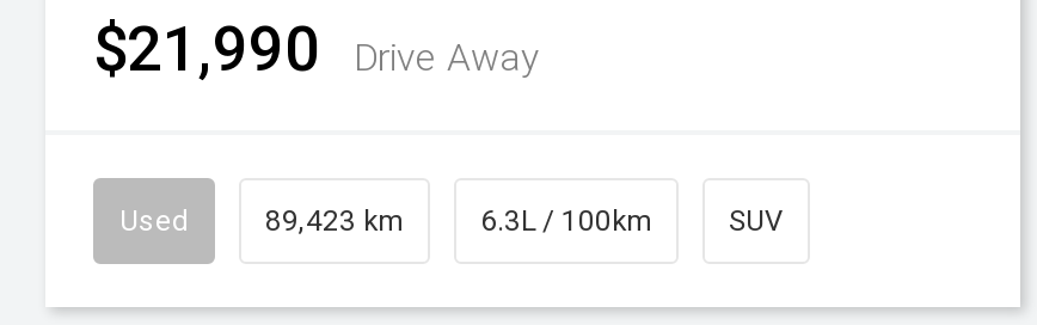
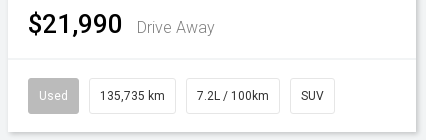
- 89,423 km
+ 135,735 km

- 6.3L / 100km
+ 7.2L / 100km
